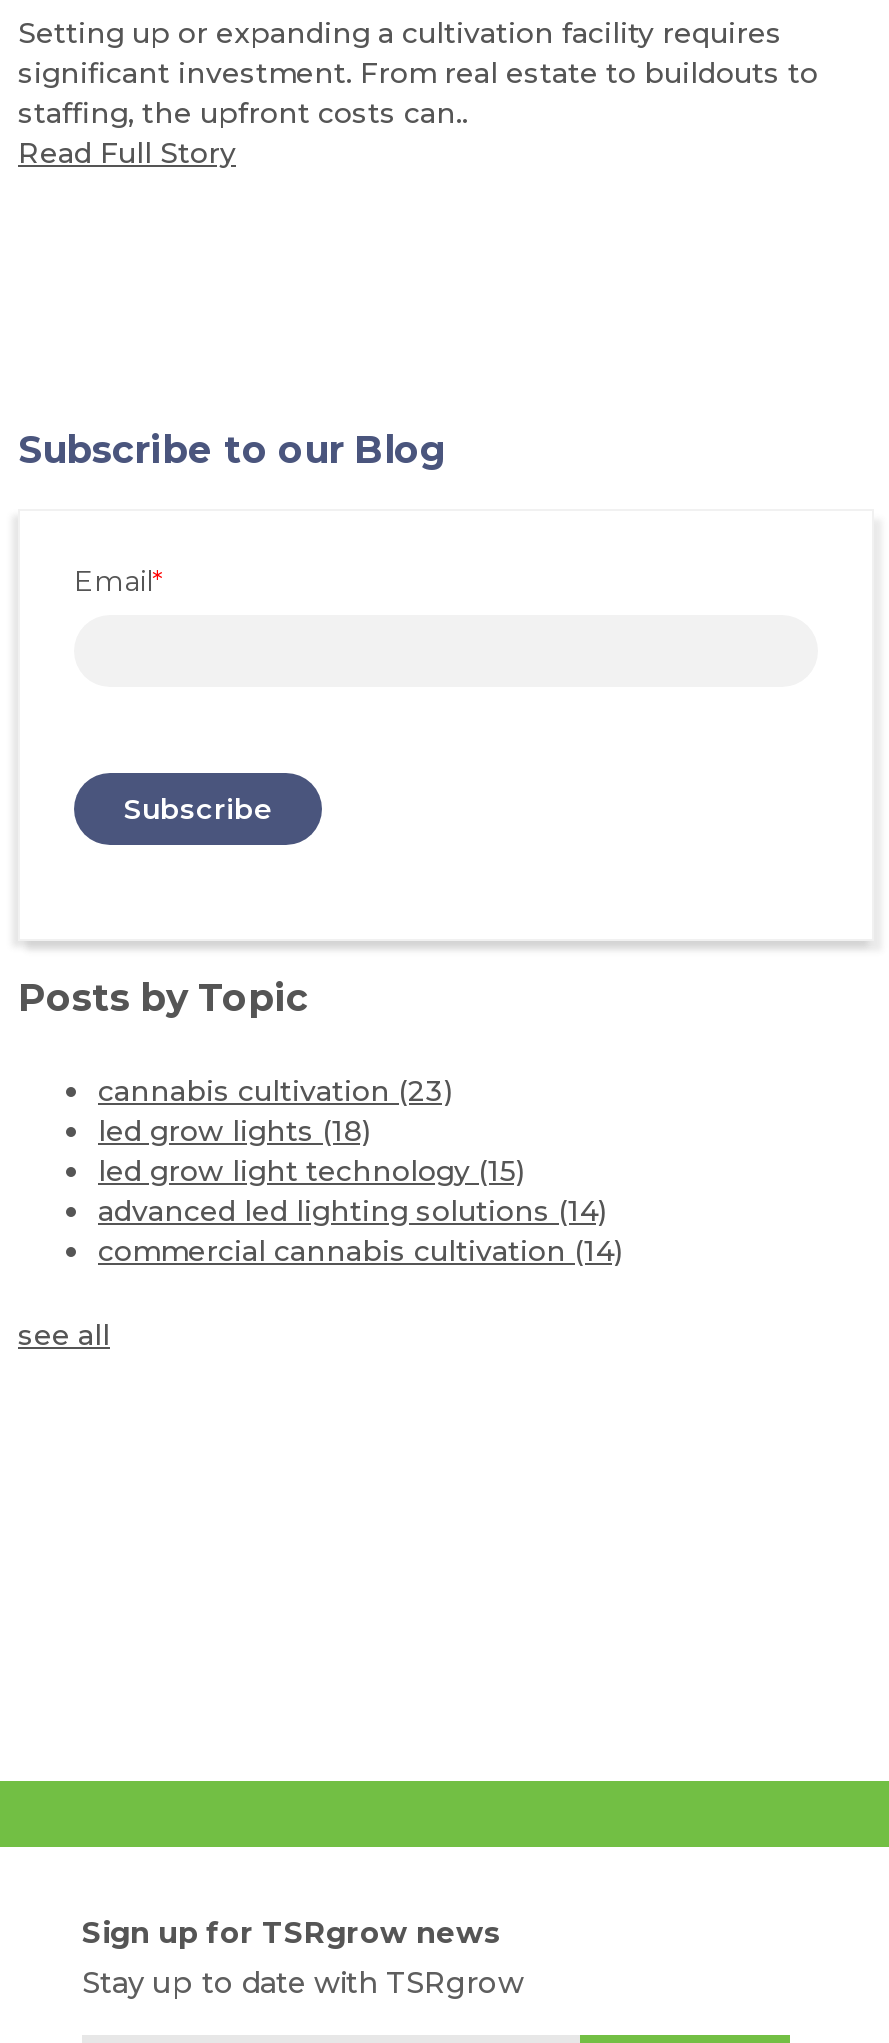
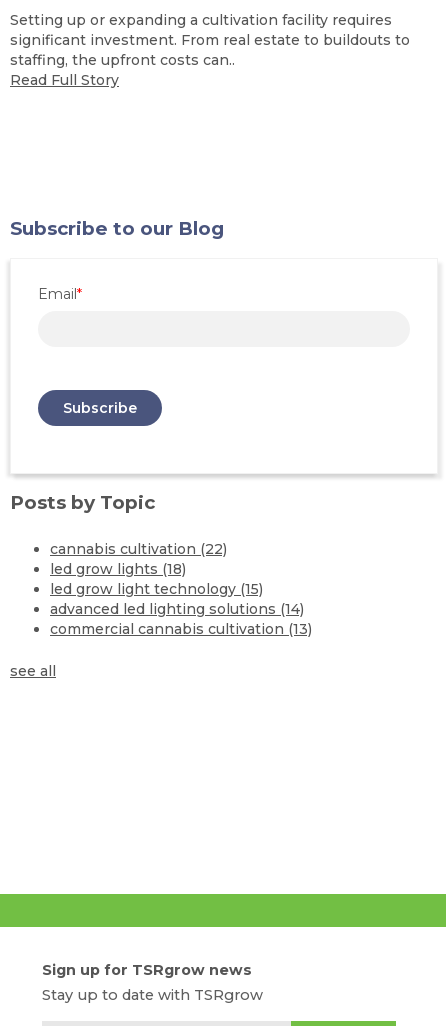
- cannabis cultivation (23)
+ cannabis cultivation (22)

- commercial cannabis cultivation (14)
+ commercial cannabis cultivation (13)
